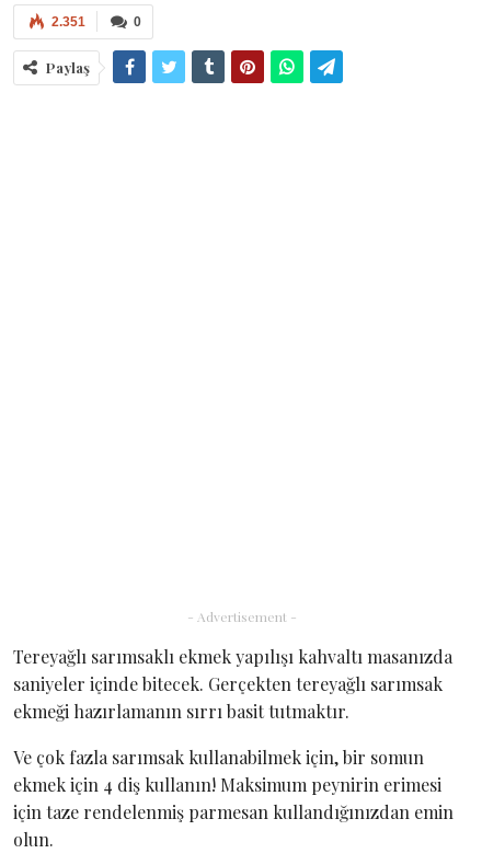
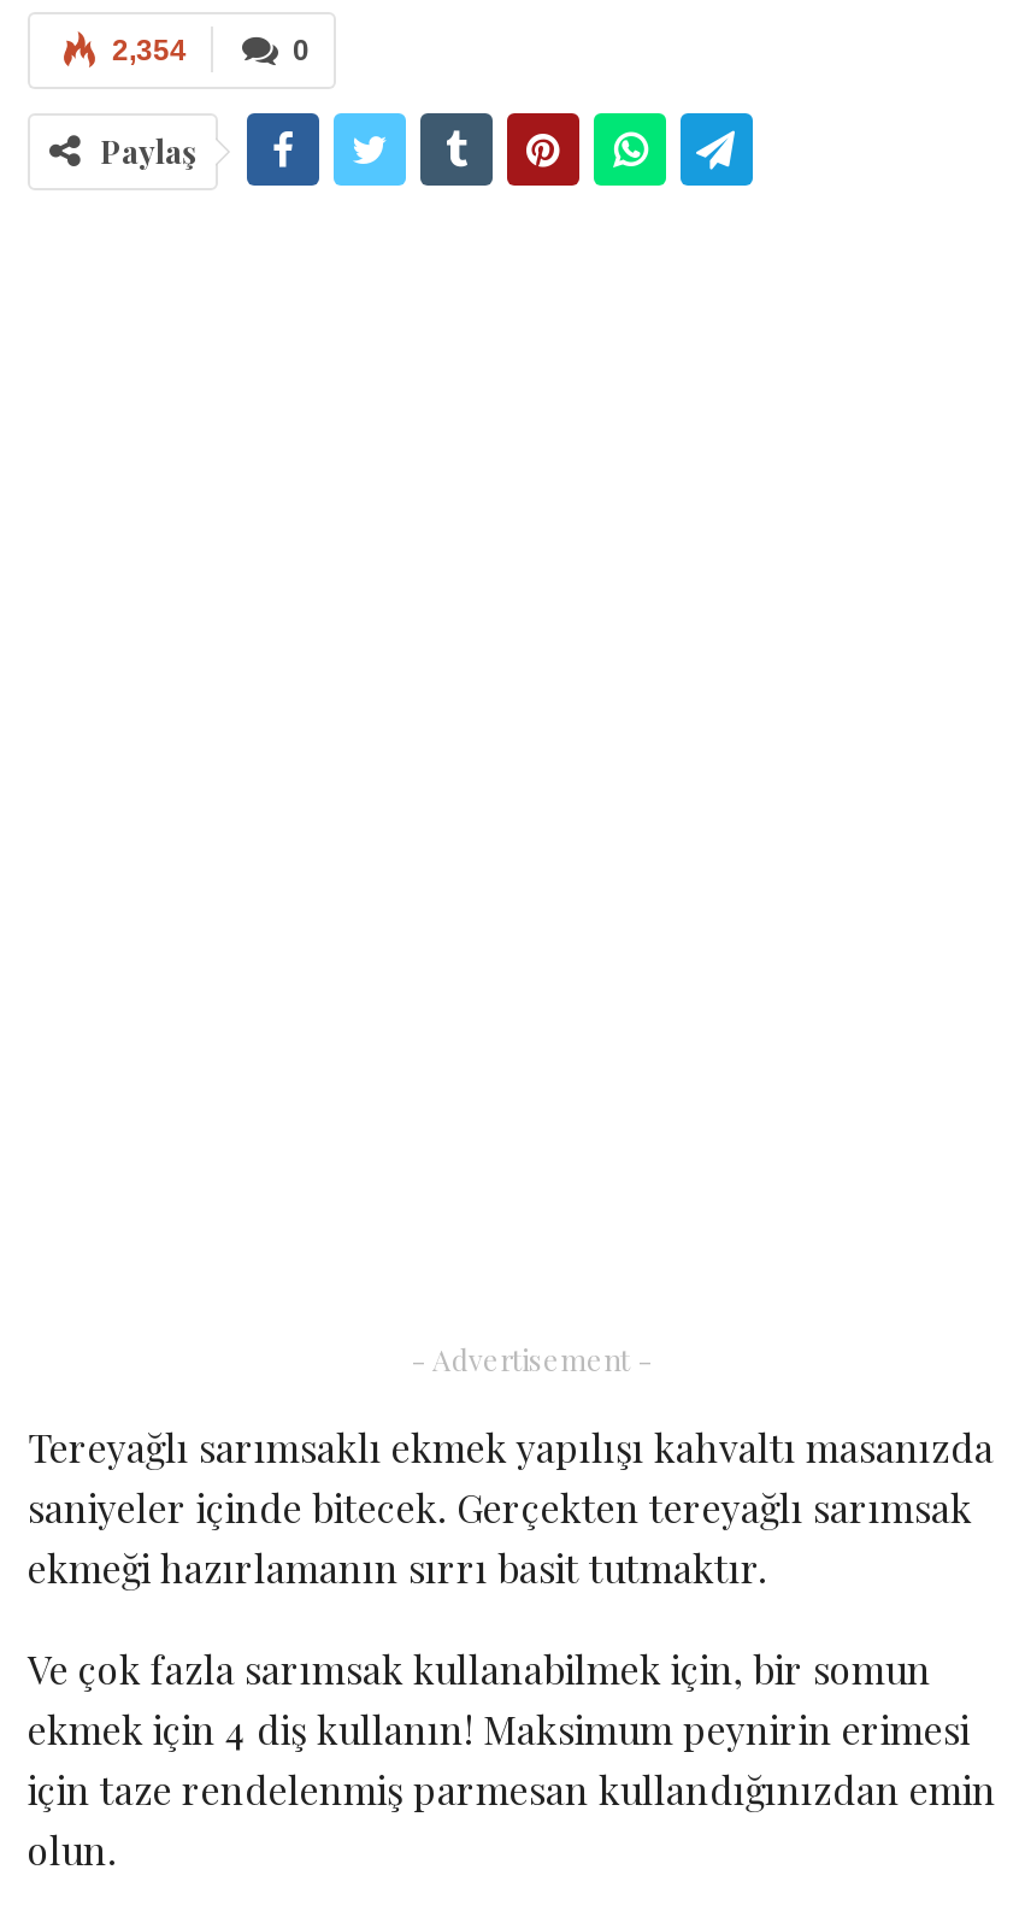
- 2.351
+ 2,354
